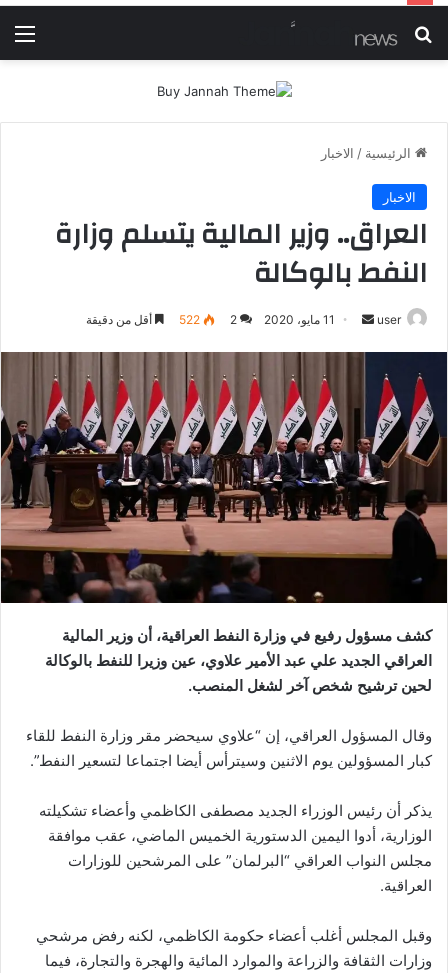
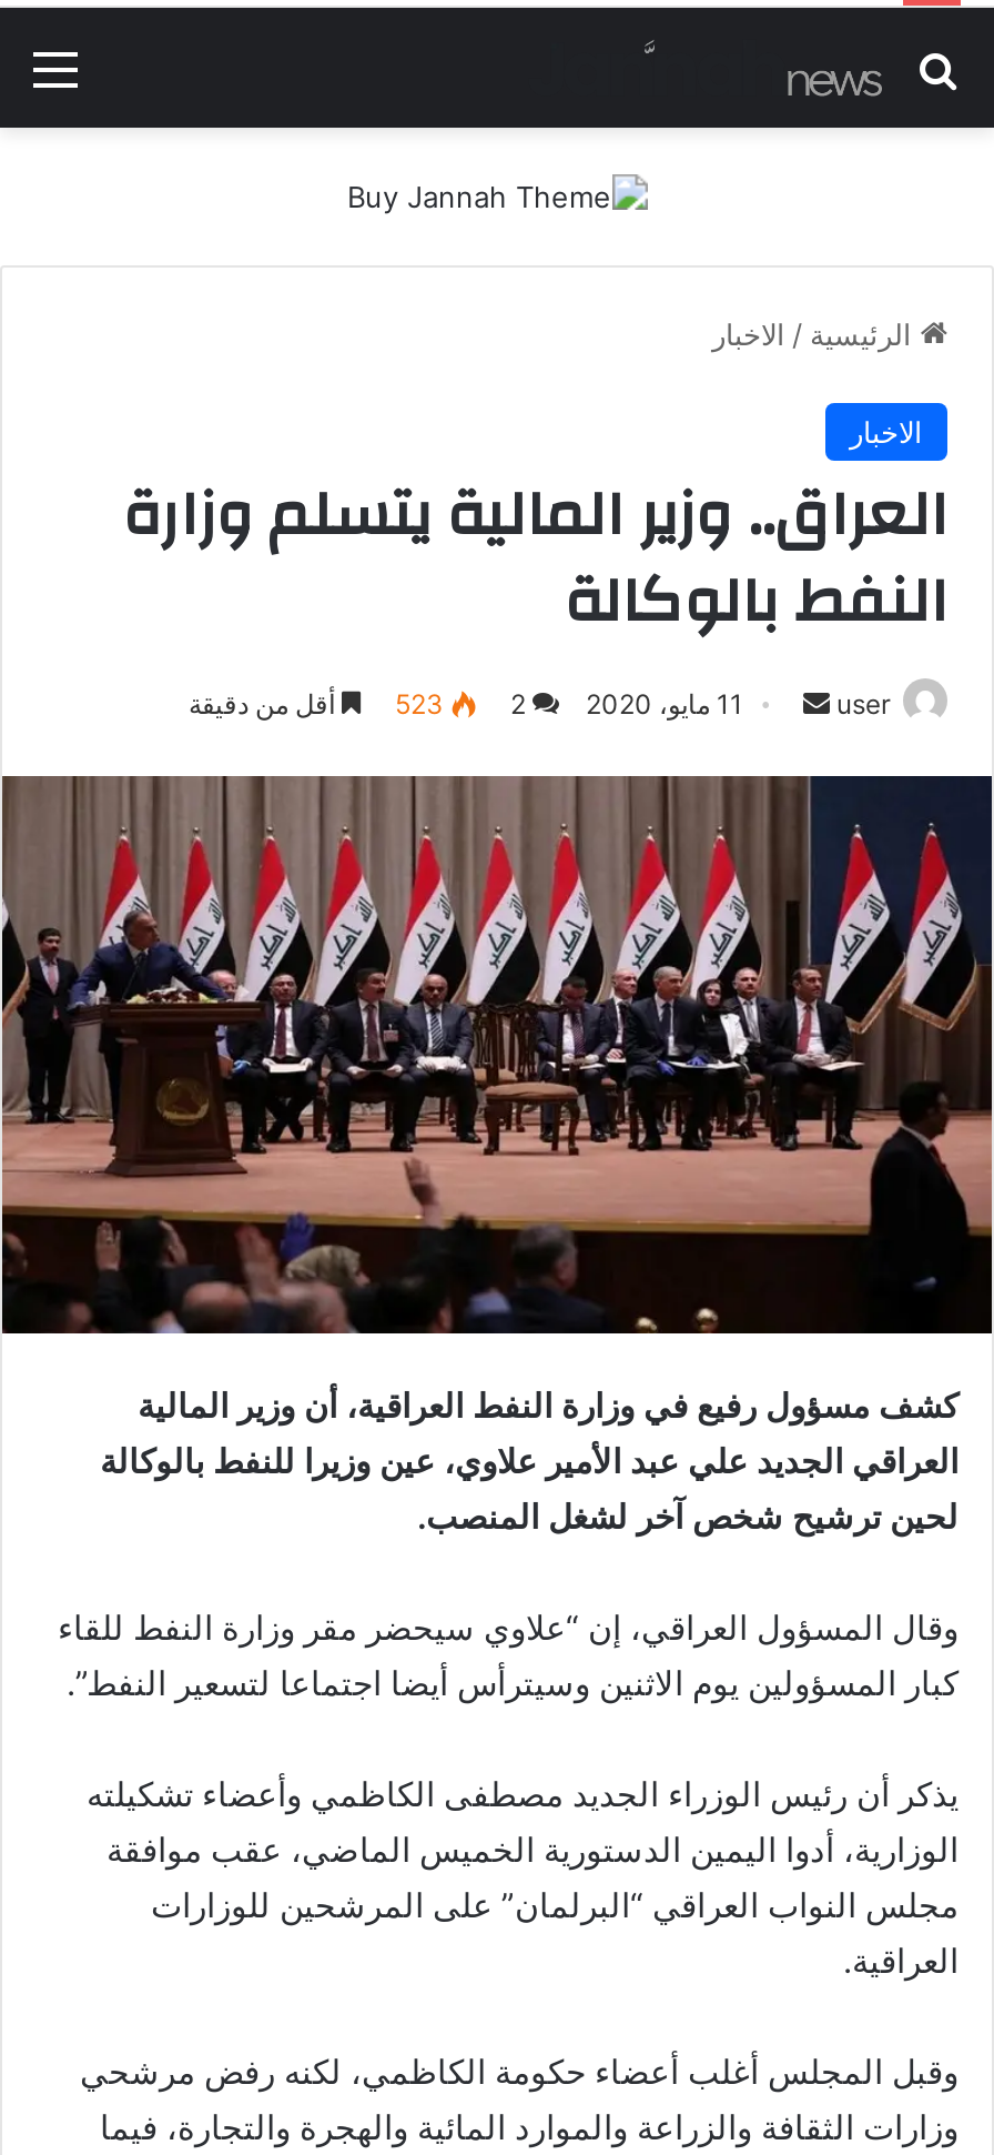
- 522
+ 523
